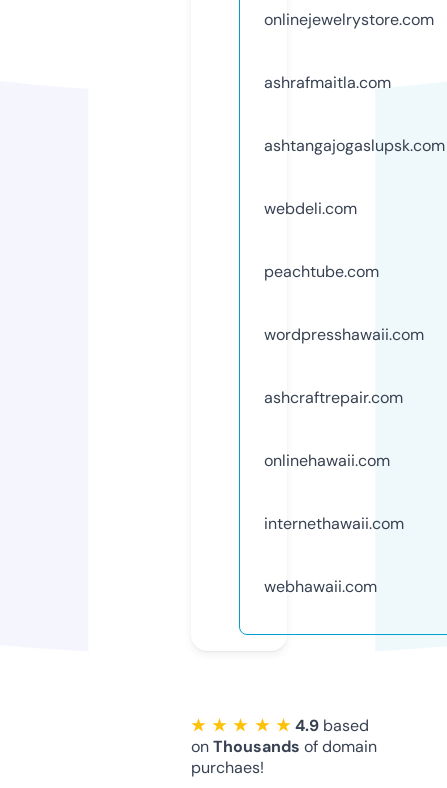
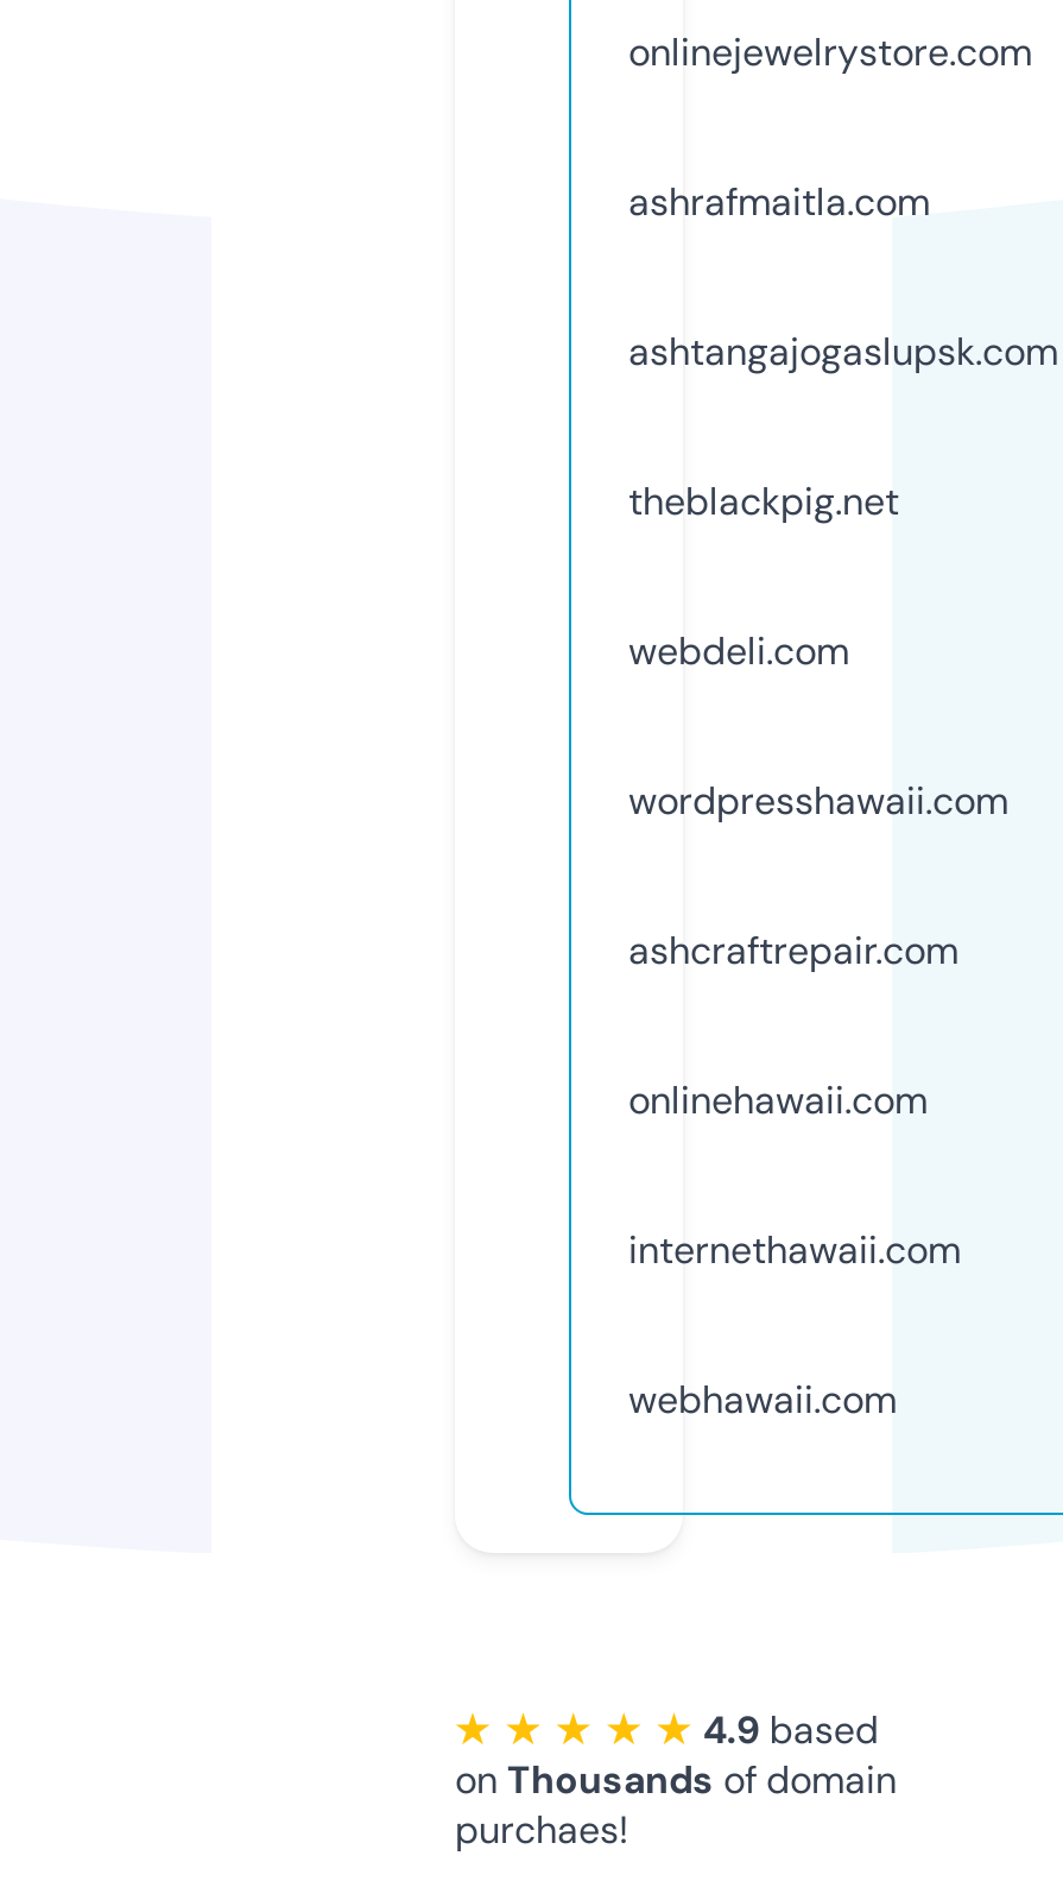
+ theblackpig.net

moved down: webdeli.com

- peachtube.com
